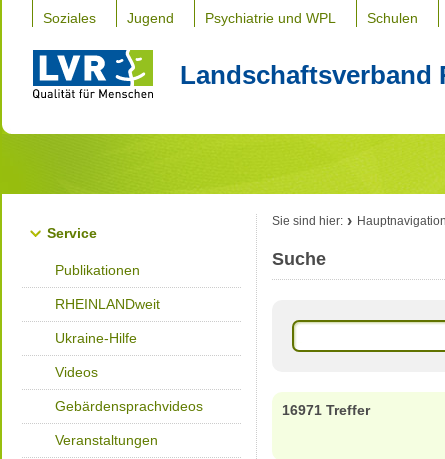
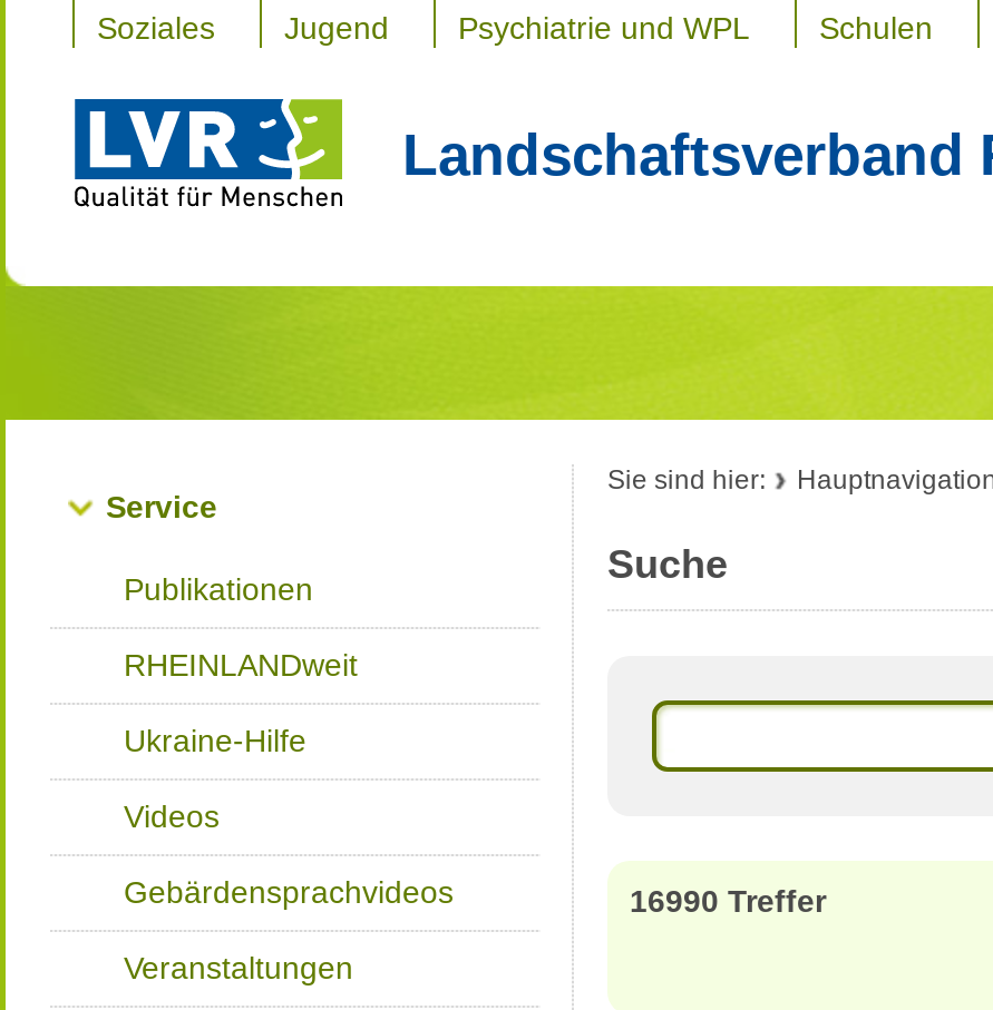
- 16971 Treffer
+ 16990 Treffer
